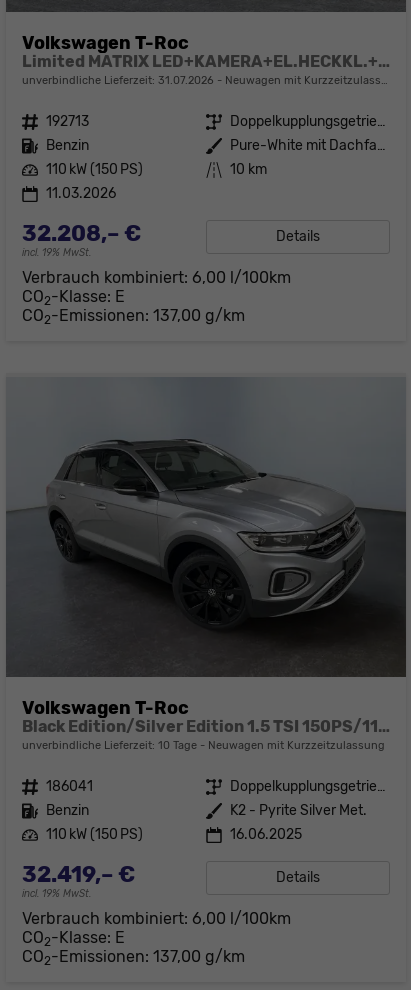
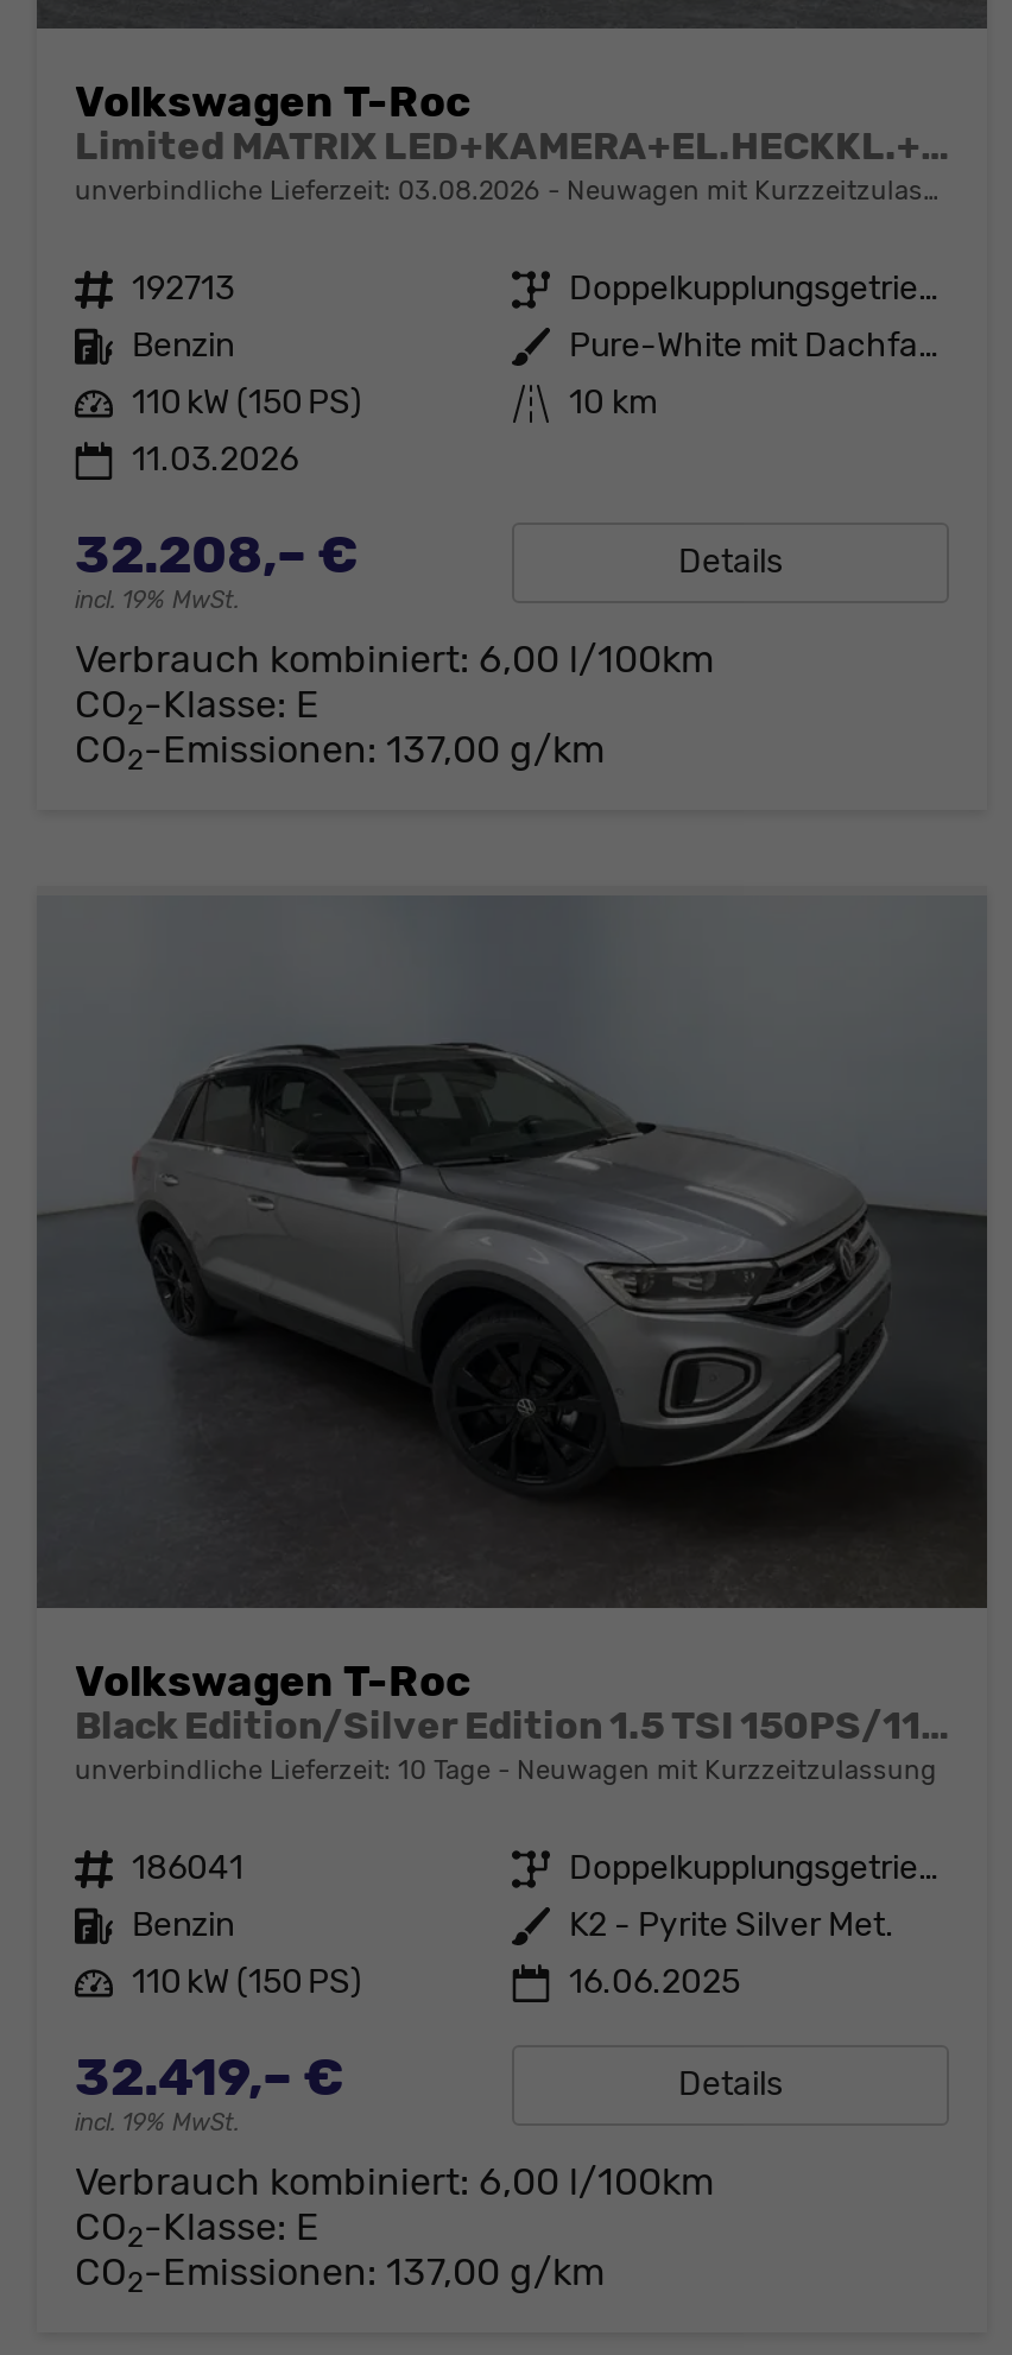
- unverbindliche Lieferzeit: 31.07.2026
+ unverbindliche Lieferzeit: 03.08.2026
